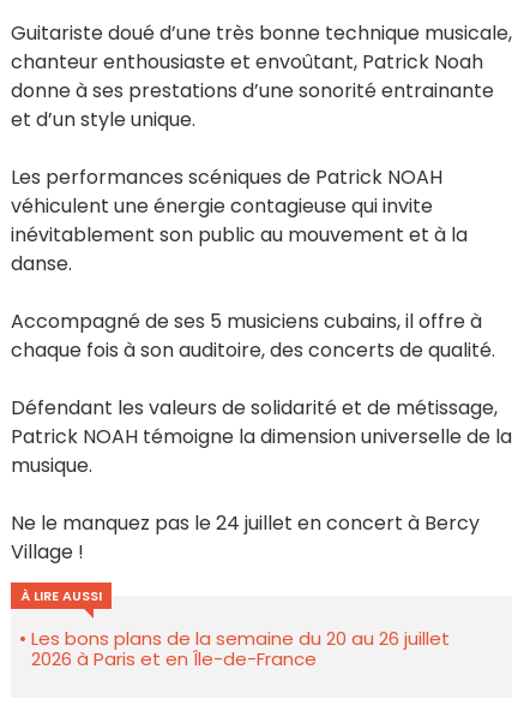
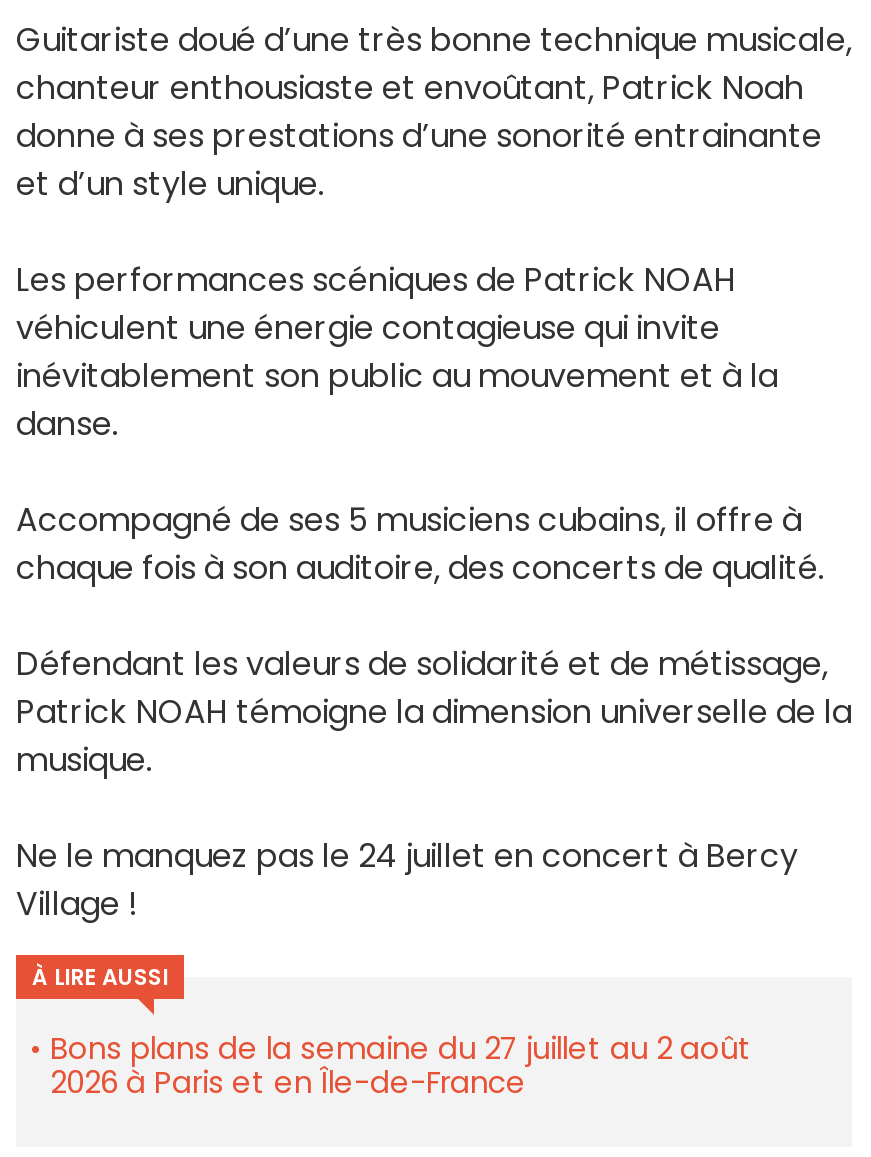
- Les bons plans de la semaine du 20 au 26 juillet
+ Bons plans de la semaine du 27 juillet au 2 août
